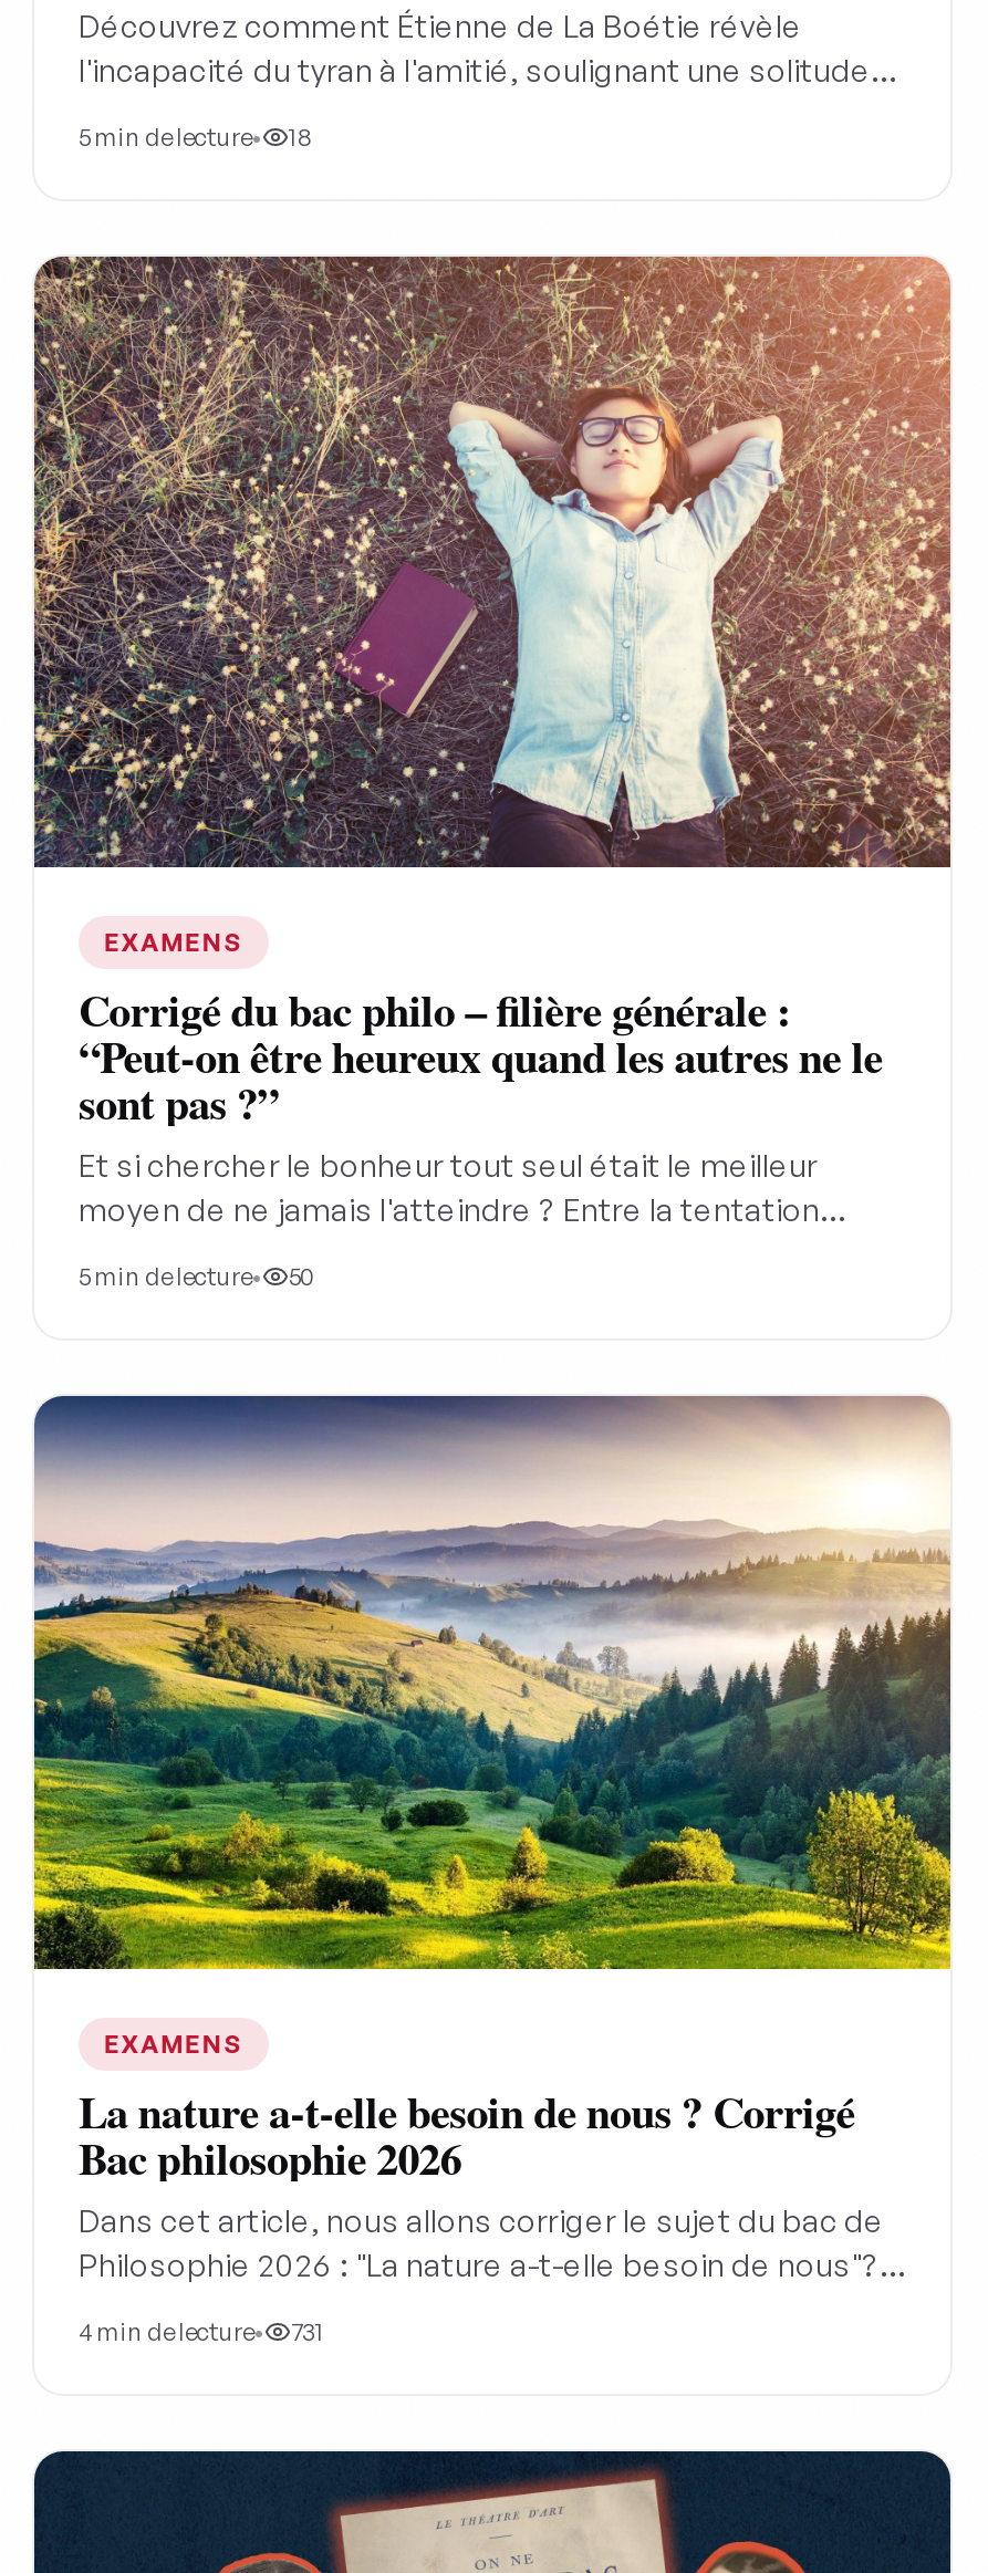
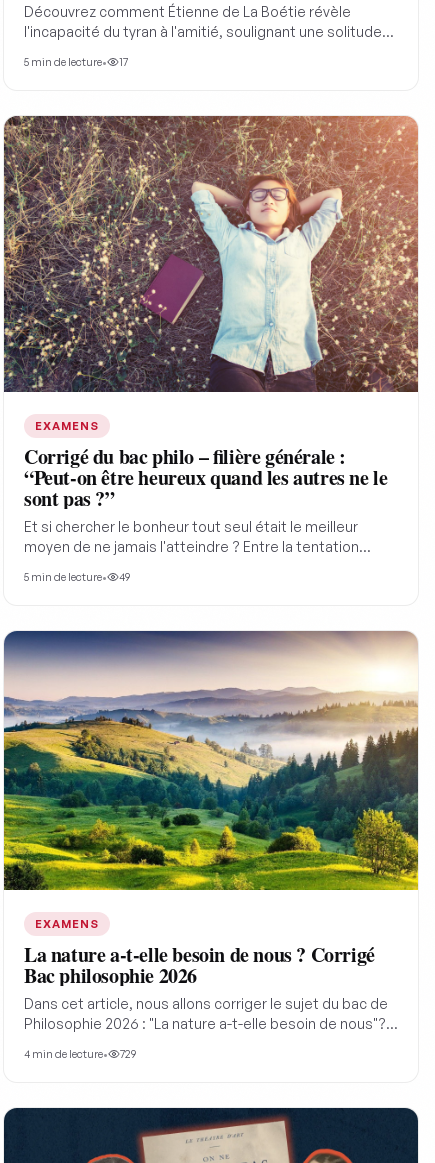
- 5 min de lecture• 18
+ 5 min de lecture• 17

- 5 min de lecture• 50
+ 5 min de lecture• 49

- 4 min de lecture• 731
+ 4 min de lecture• 729
